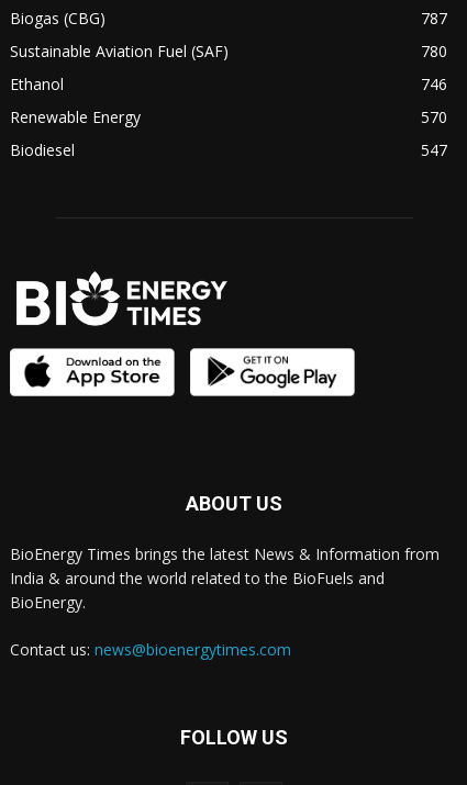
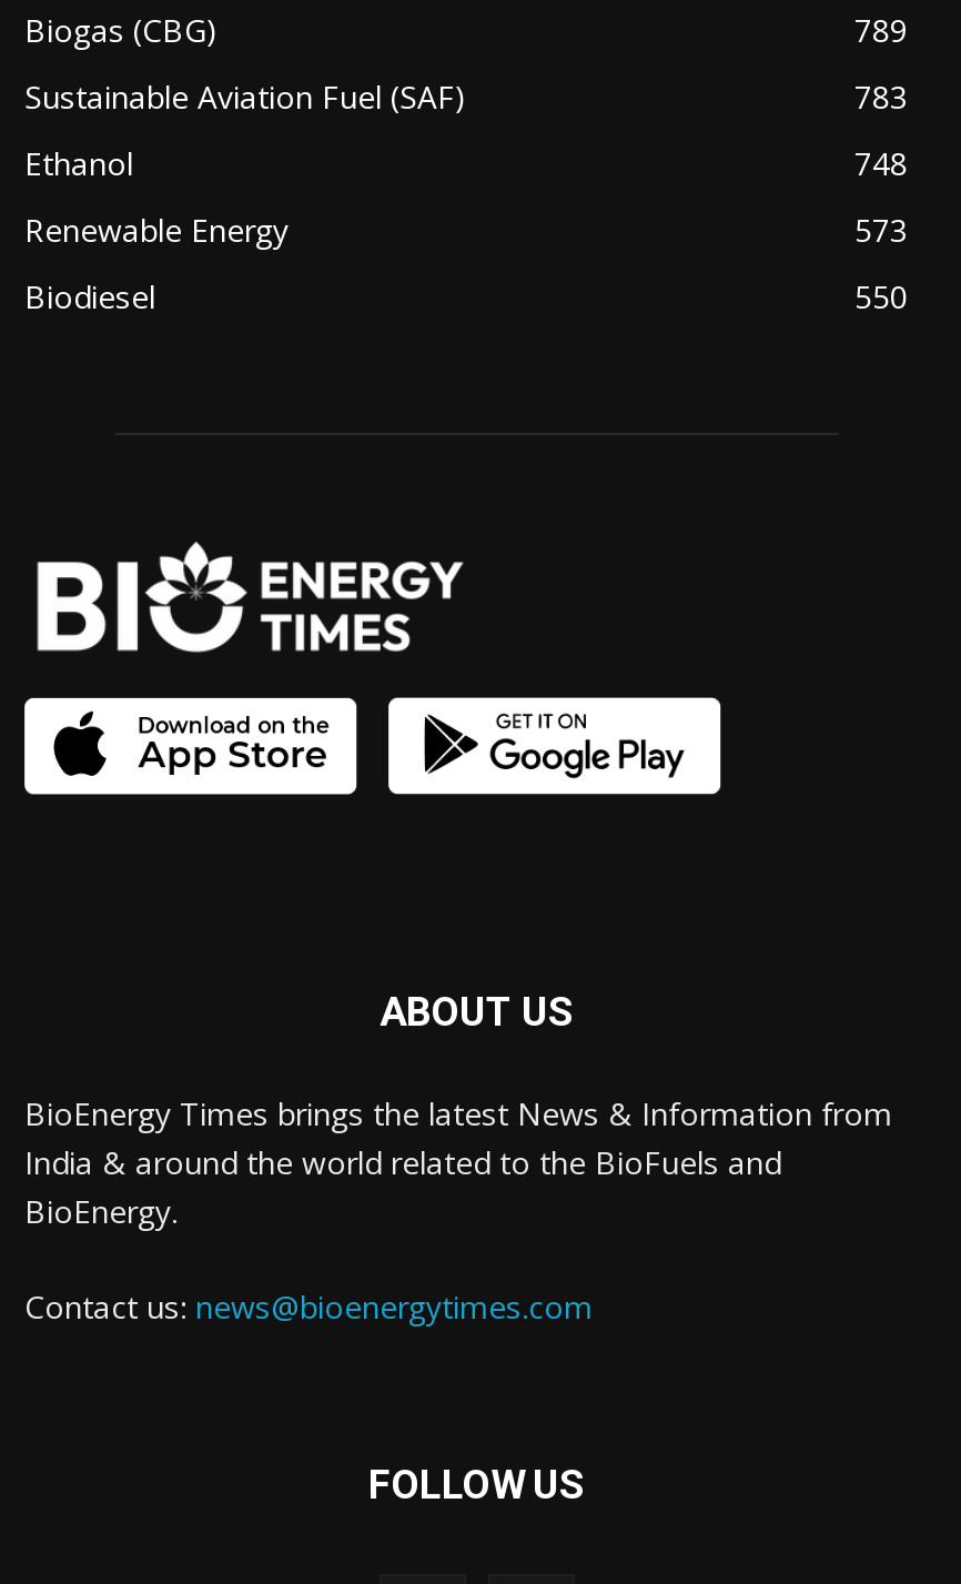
- 787
+ 789

- 780
+ 783

- 746
+ 748

- 570
+ 573

- 547
+ 550
